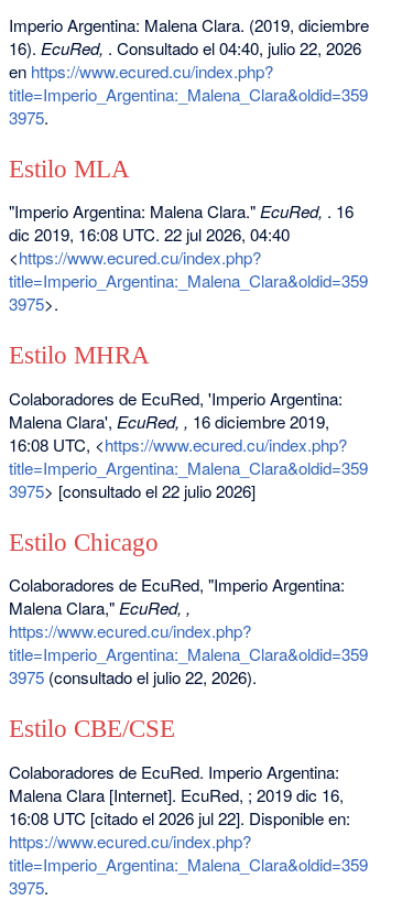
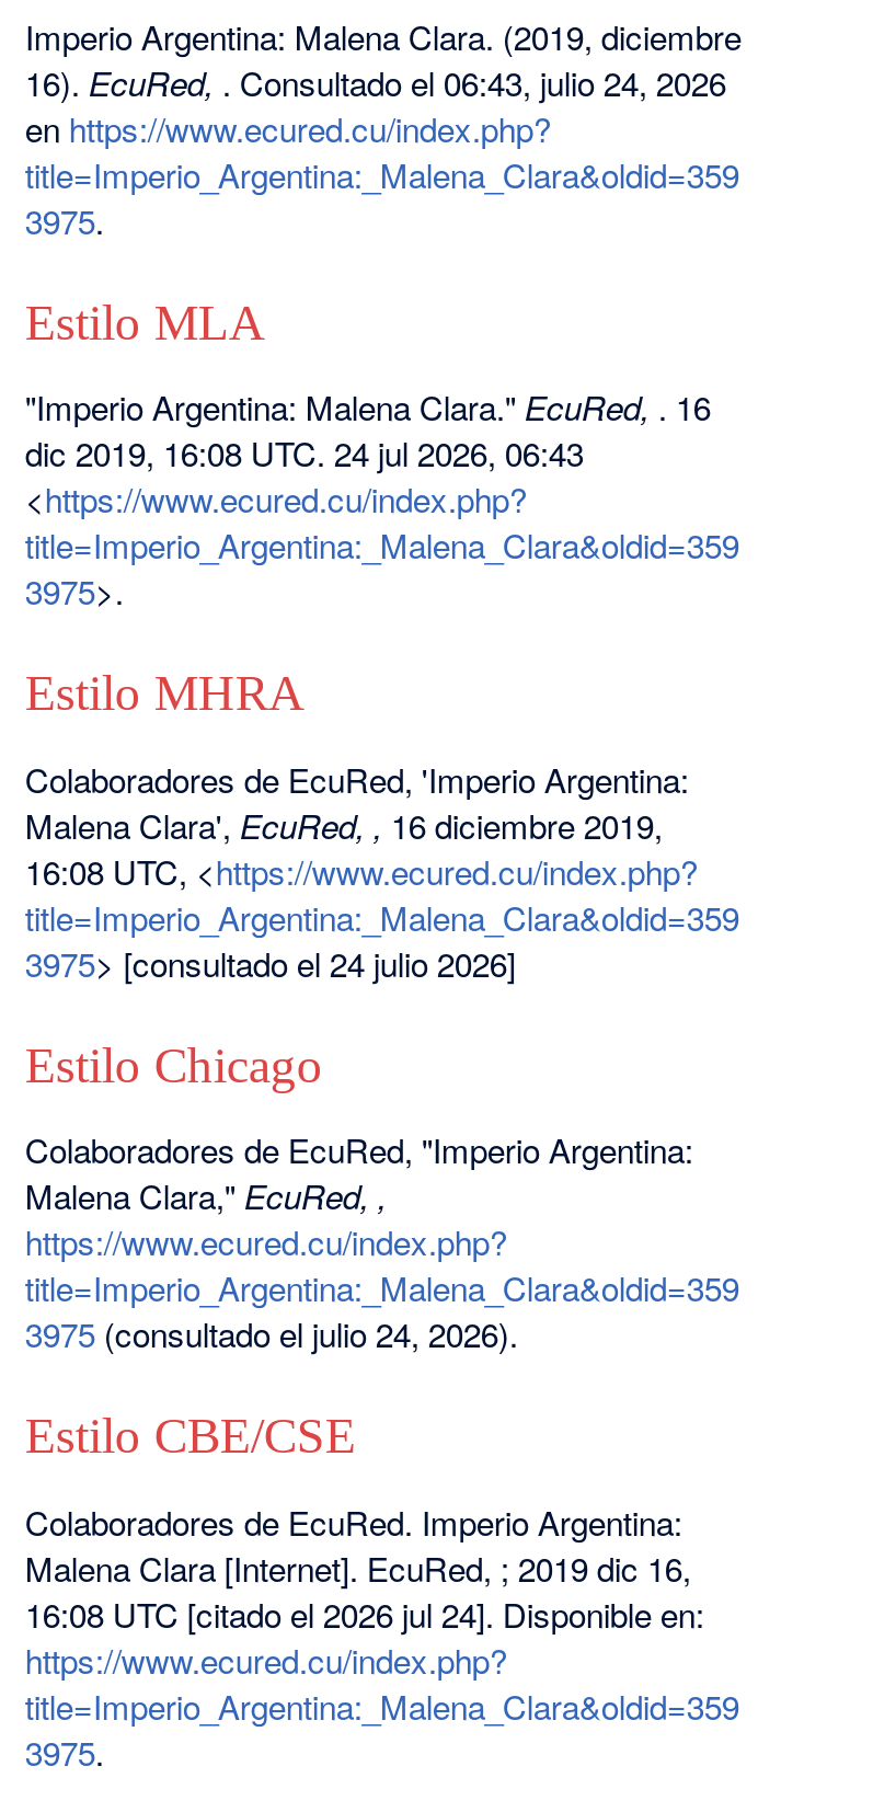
- 16). EcuRed,. Consultado el 04:40, julio 22, 2026
+ 16). EcuRed,. Consultado el 06:43, julio 24, 2026

- dic 2019, 16:08 UTC. 22 jul 2026, 04:40
+ dic 2019, 16:08 UTC. 24 jul 2026, 06:43

- 3975> [consultado el 22 julio 2026]
+ 3975> [consultado el 24 julio 2026]

- 3975 (consultado el julio 22, 2026).
+ 3975 (consultado el julio 24, 2026).

- 16:08 UTC [citado el 2026 jul 22]. Disponible en:
+ 16:08 UTC [citado el 2026 jul 24]. Disponible en:
